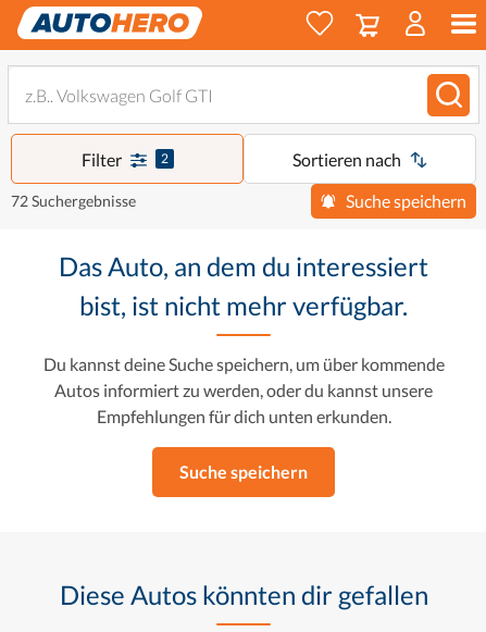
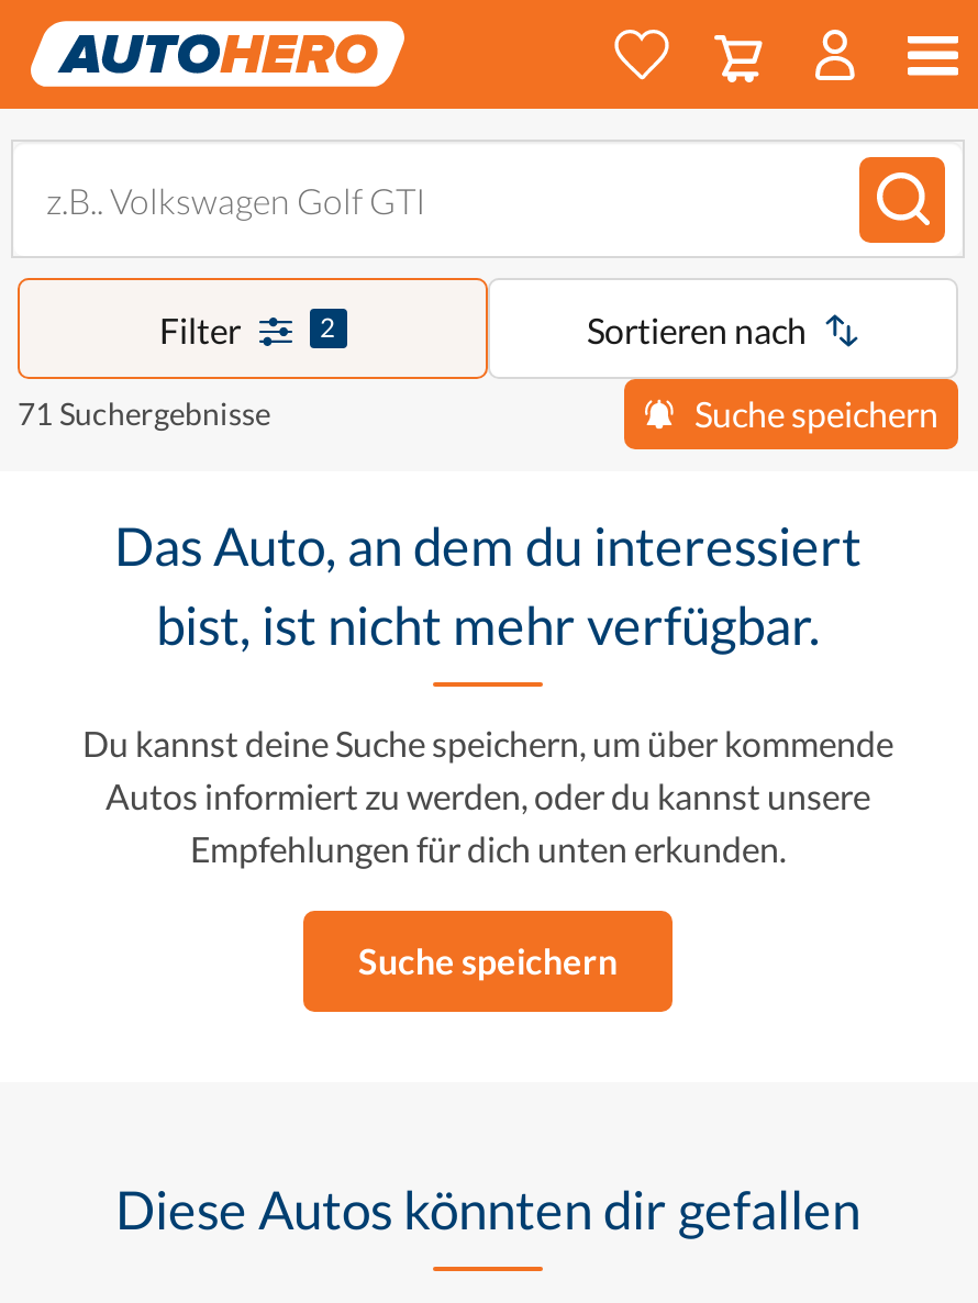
- 72 Suchergebnisse
+ 71 Suchergebnisse
